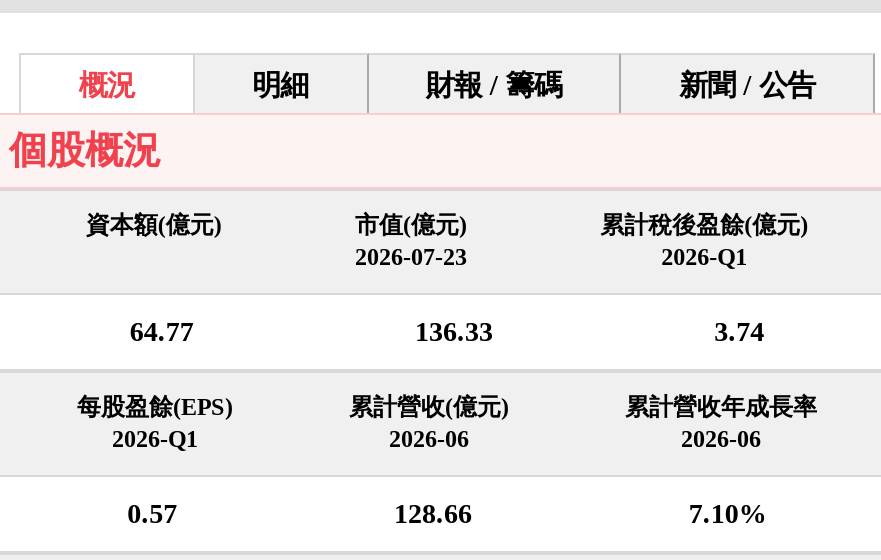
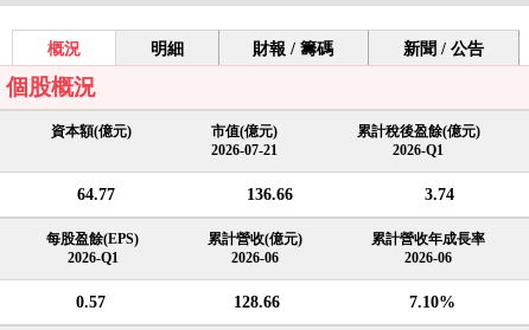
- 2026-07-23
+ 2026-07-21

- 136.33
+ 136.66
